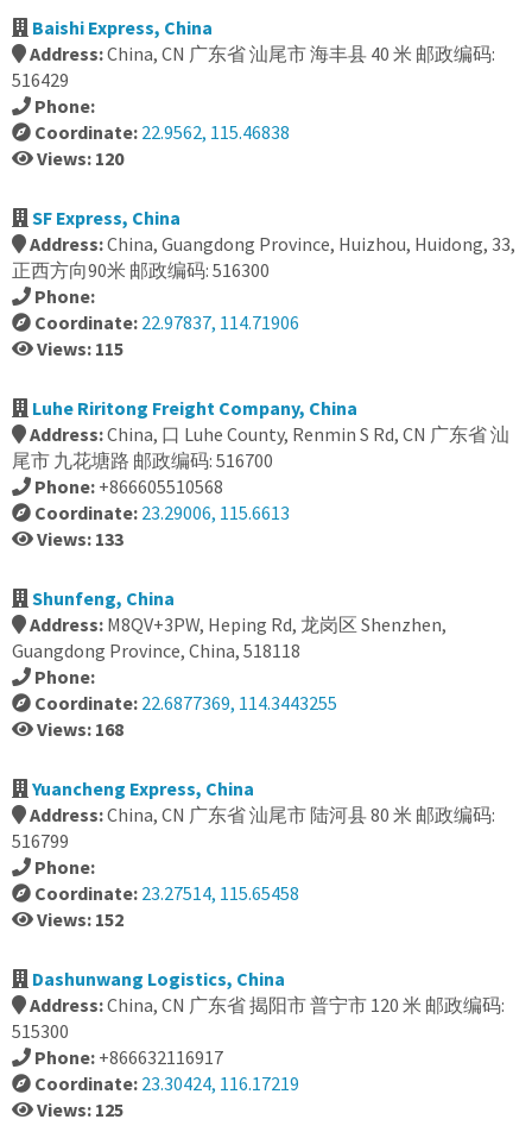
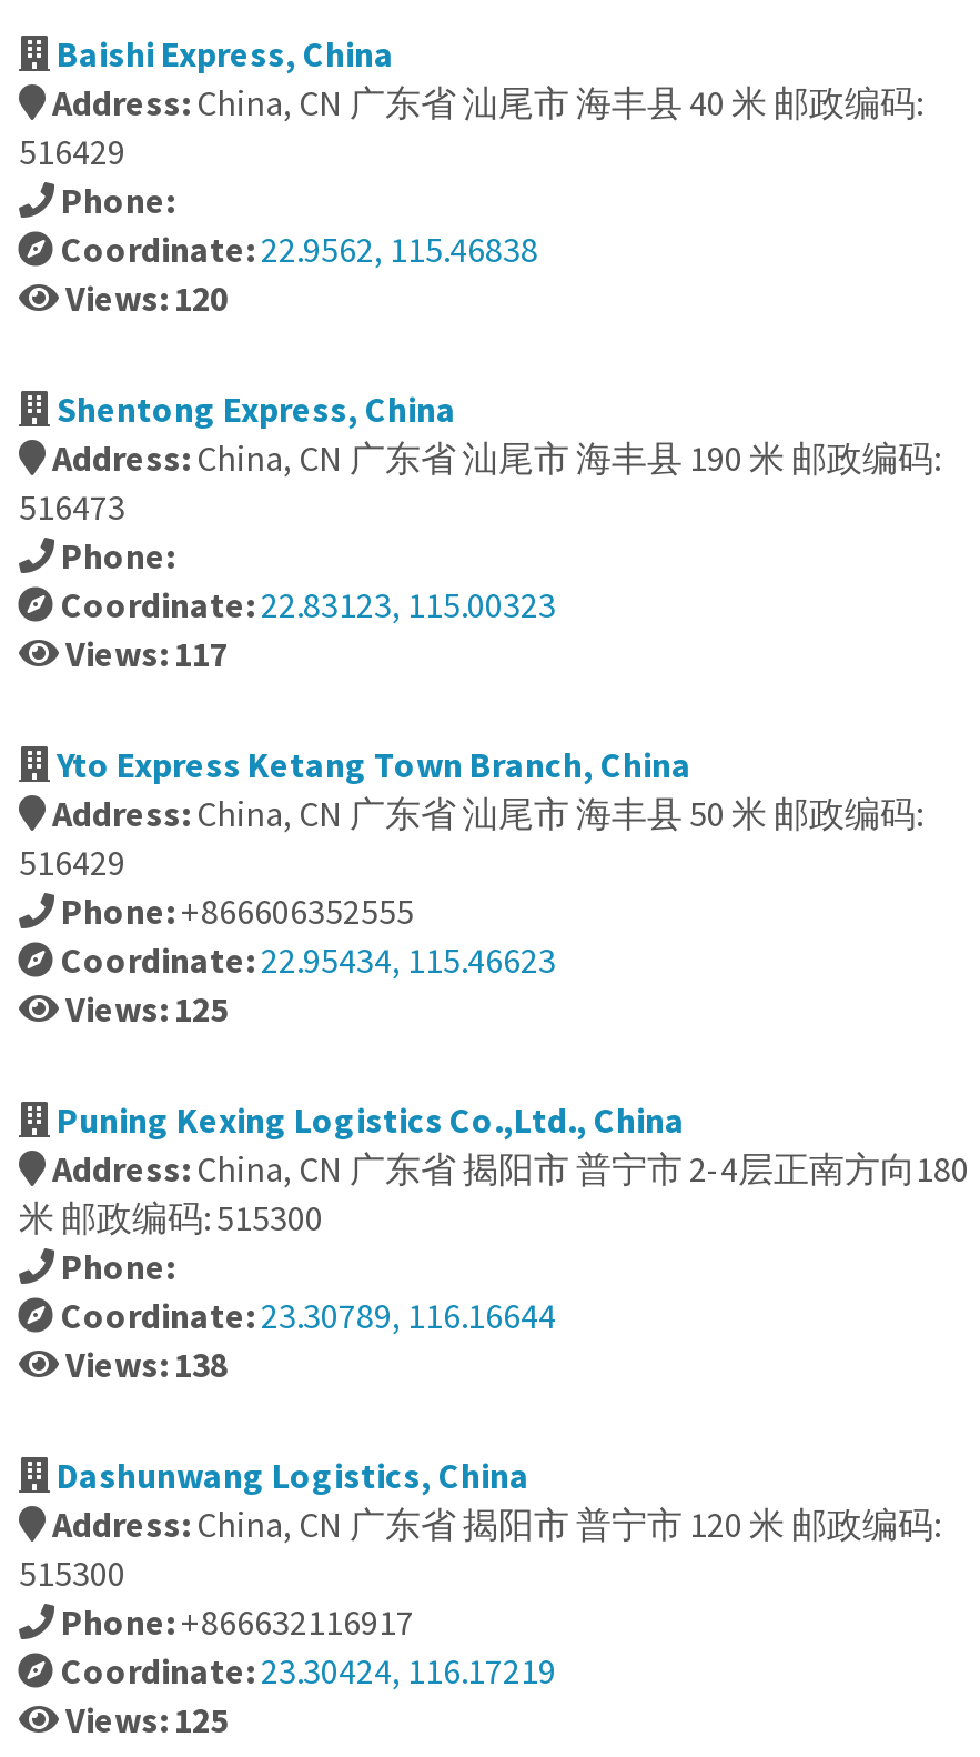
- SF Express, China
- Address: China, Guangdong Province, Huizhou, Huidong, 33,
- 正西方向90米 邮政编码: 516300
+ Shentong Express, China
+ Address: China, CN 广东省 汕尾市 海丰县 190 米 邮政编码:
+ 516473

- Coordinate: 22.97837, 114.71906
- Views: 115
+ Coordinate: 22.83123, 115.00323
+ Views: 117

- Luhe Riritong Freight Company, China
- Address: China, 口 Luhe County, Renmin S Rd, CN 广东省 汕
- 尾市 九花塘路 邮政编码: 516700
- Phone: +866605510568
- Coordinate: 23.29006, 115.6613
- Views: 133
+ Yto Express Ketang Town Branch, China
+ Address: China, CN 广东省 汕尾市 海丰县 50 米 邮政编码:
+ 516429
+ Phone: +866606352555
+ Coordinate: 22.95434, 115.46623
+ Views: 125

- Shunfeng, China
- Address: M8QV+3PW, Heping Rd, 龙岗区 Shenzhen,
- Guangdong Province, China, 518118
+ Puning Kexing Logistics Co.,Ltd., China
+ Address: China, CN 广东省 揭阳市 普宁市 2-4层正南方向180
+ 米 邮政编码: 515300

- Coordinate: 22.6877369, 114.3443255
- Views: 168
- Yuancheng Express, China
- Address: China, CN 广东省 汕尾市 陆河县 80 米 邮政编码:
- 516799
- Phone:
- Coordinate: 23.27514, 115.65458
- Views: 152
+ Coordinate: 23.30789, 116.16644
+ Views: 138
